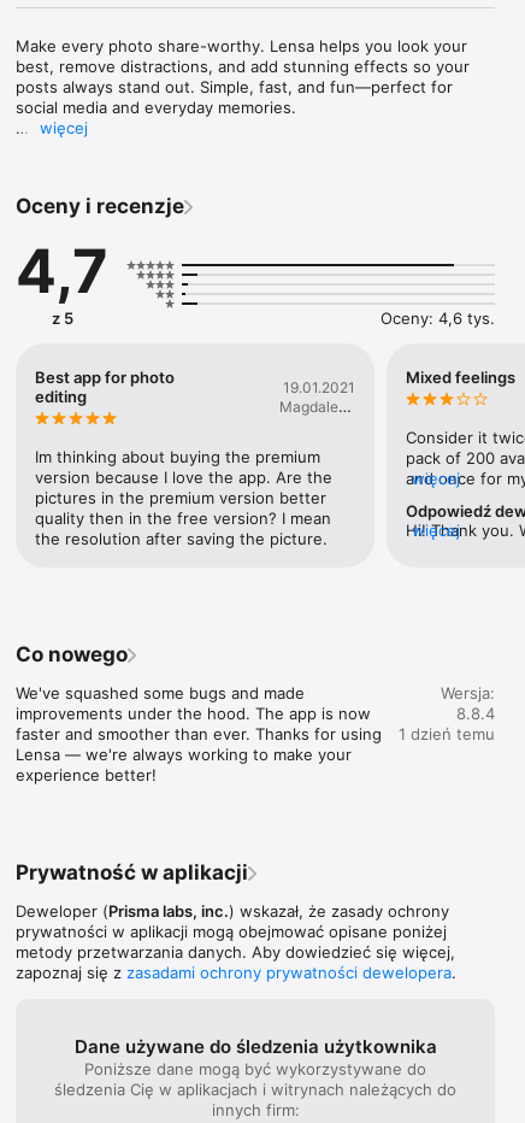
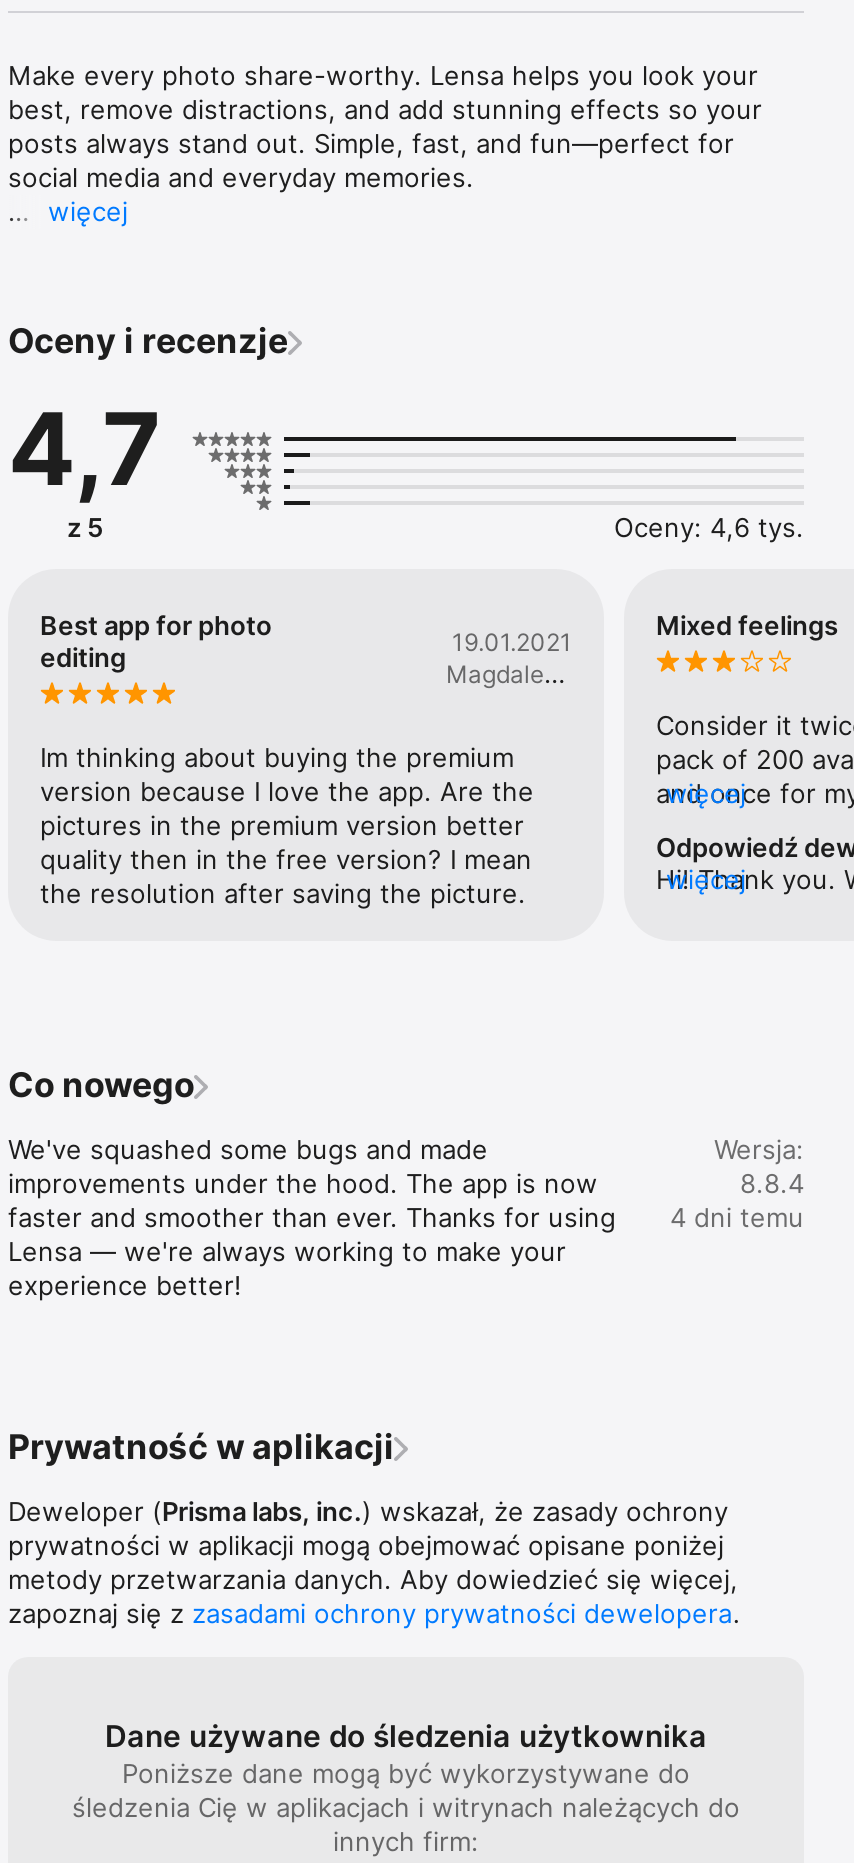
- 1 dzień temu
+ 4 dni temu
